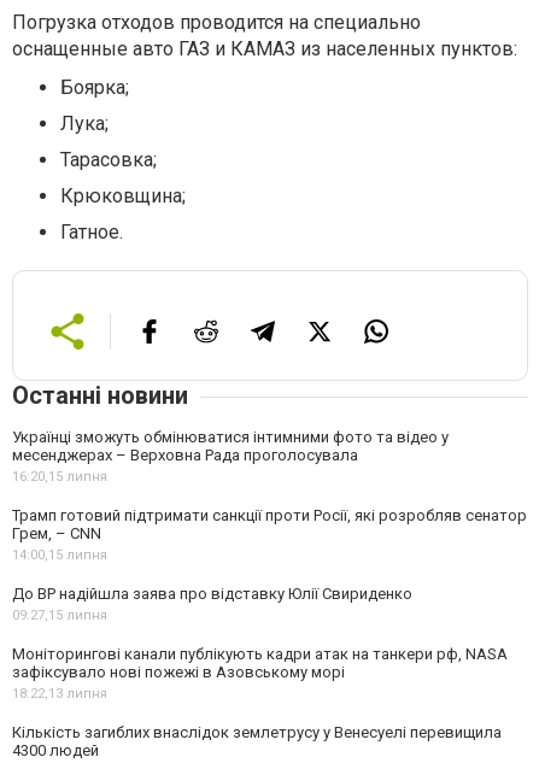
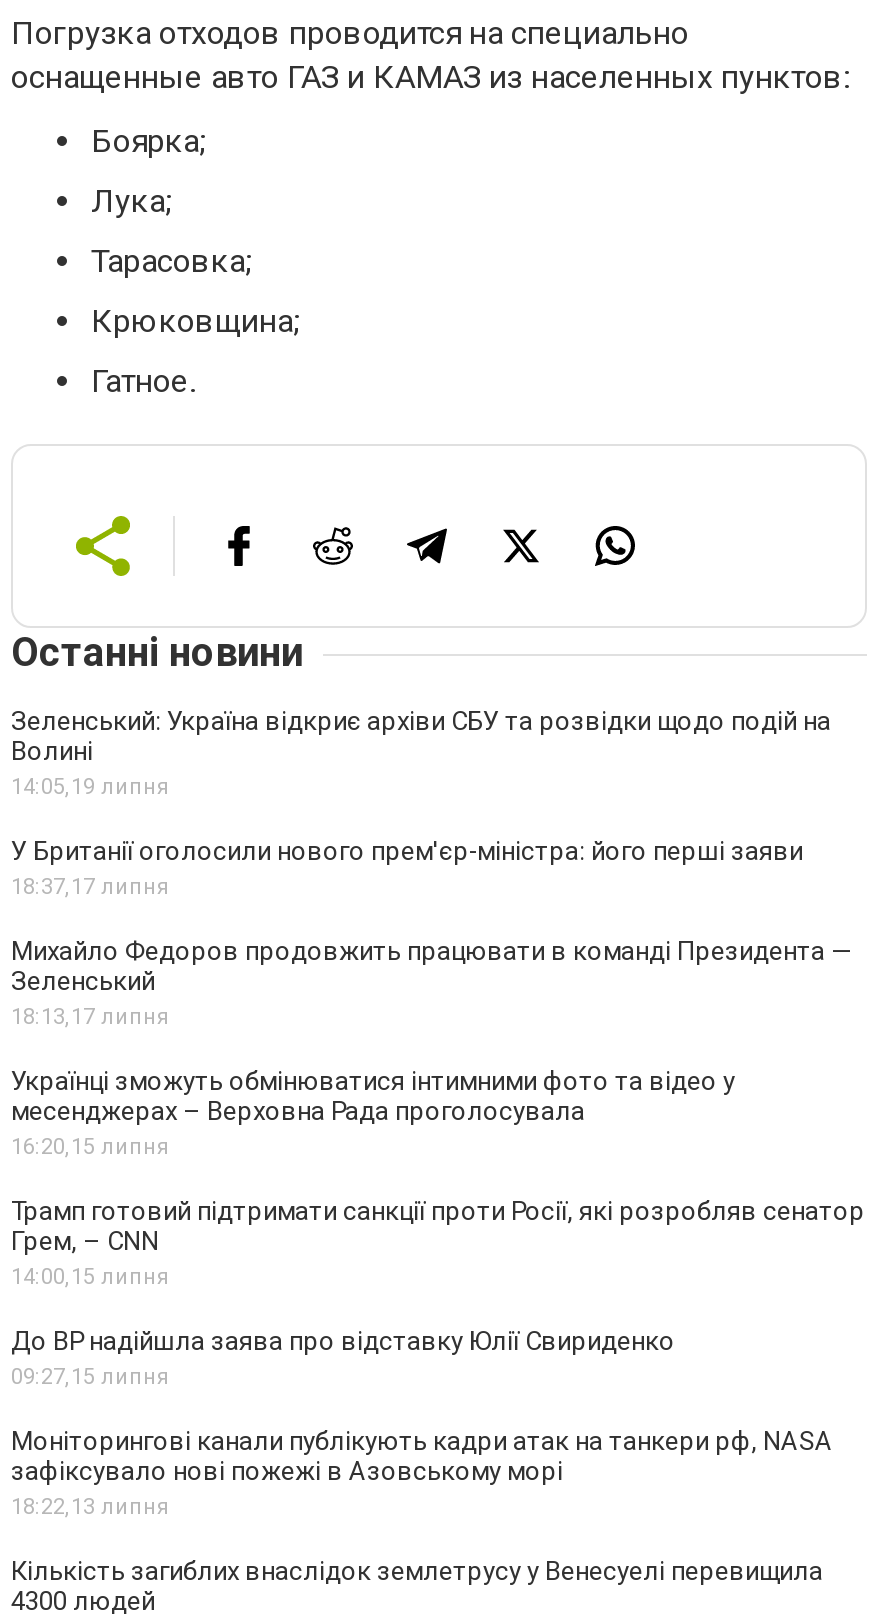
+ Зеленський: Україна відкриє архіви СБУ та розвідки щодо подій на
+ Волині
+ 14:05, 19 липня
+ У Британії оголосили нового прем'єр-міністра: його перші заяви
+ 18:37, 17 липня
+ Михайло Федоров продовжить працювати в команді Президента —
+ Зеленський
+ 18:13, 17 липня
